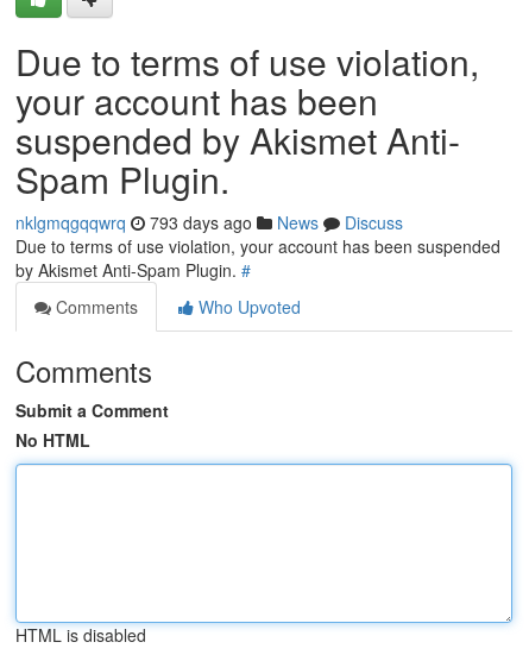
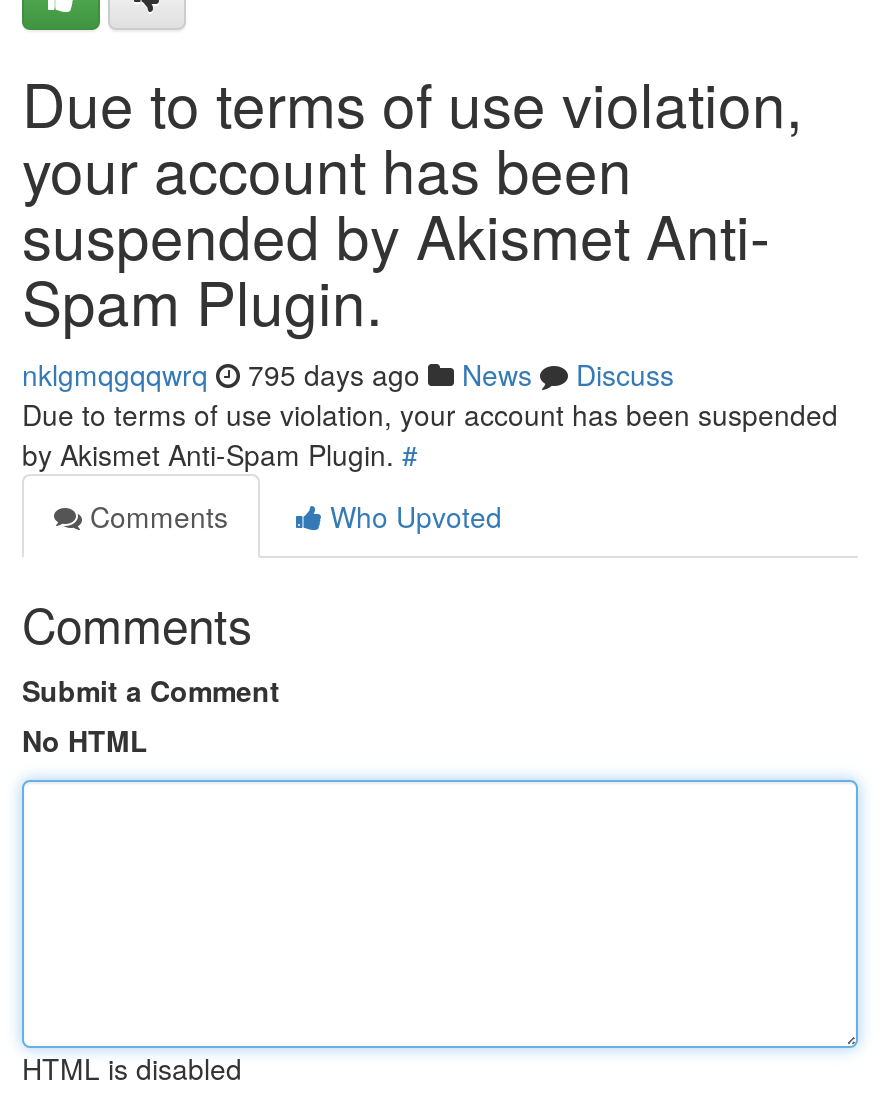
- nklgmqgqqwrq 793 days ago News Discuss
+ nklgmqgqqwrq 795 days ago News Discuss
